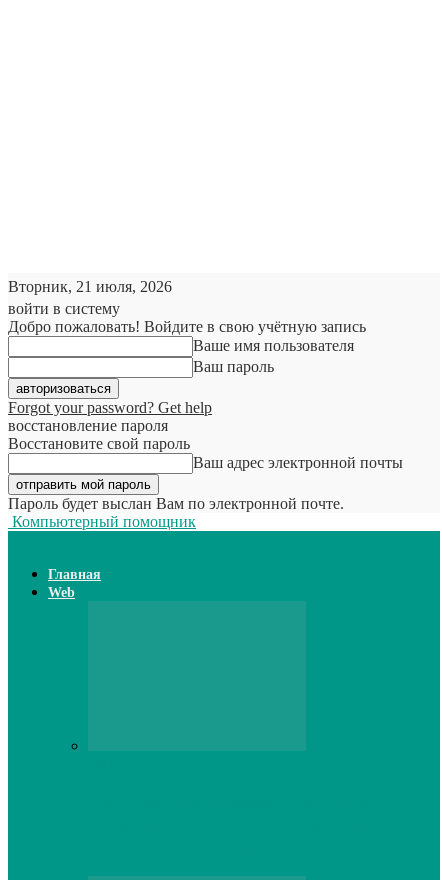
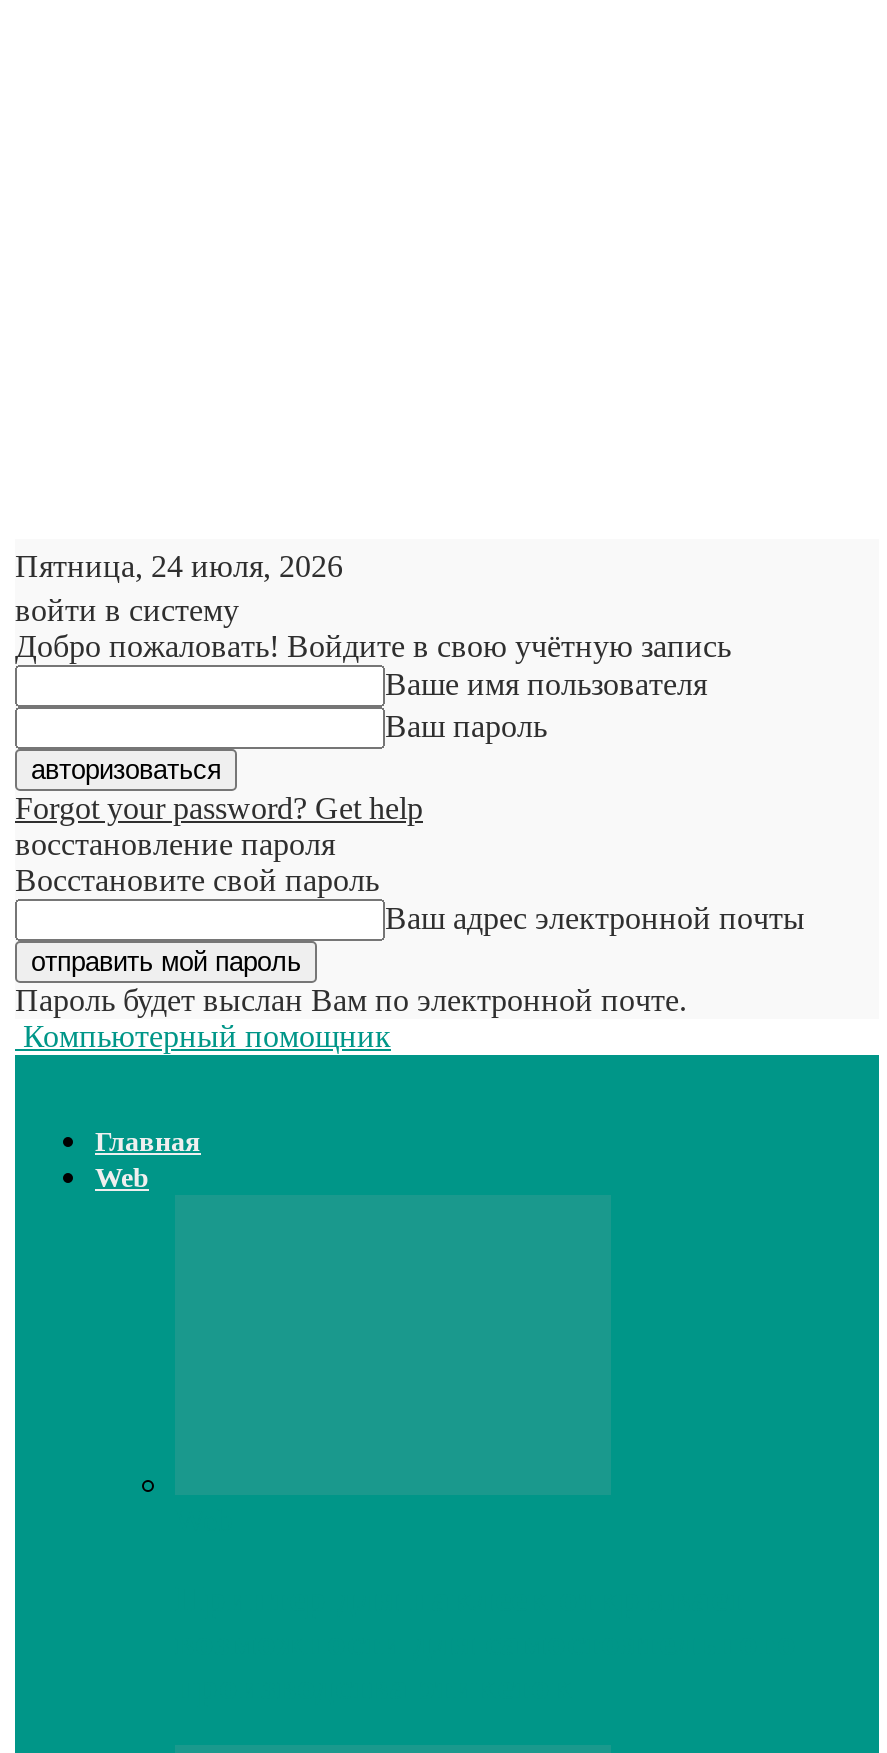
- Вторник, 21 июля, 2026
+ Пятница, 24 июля, 2026
